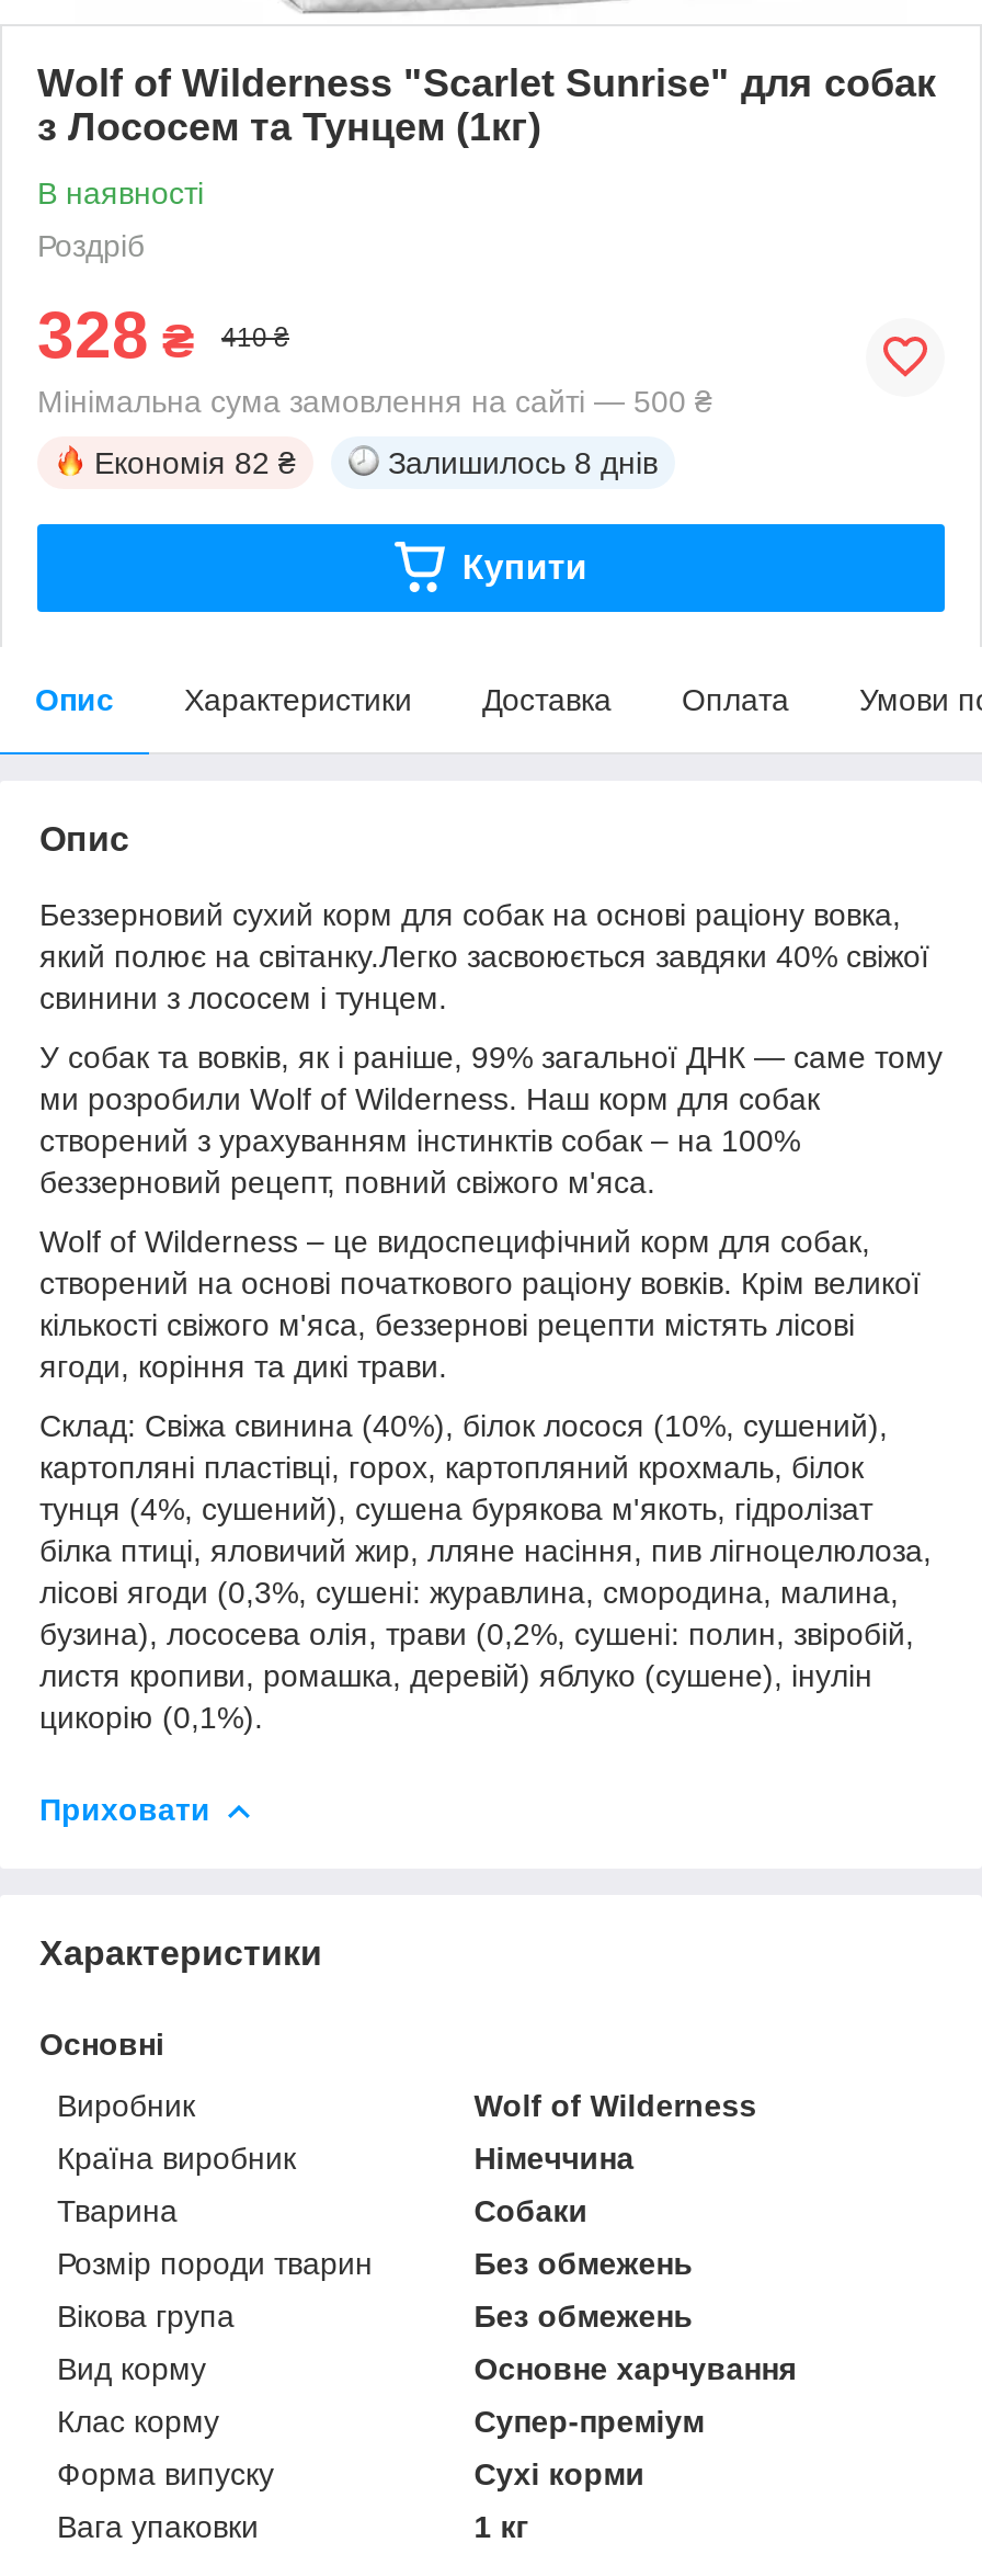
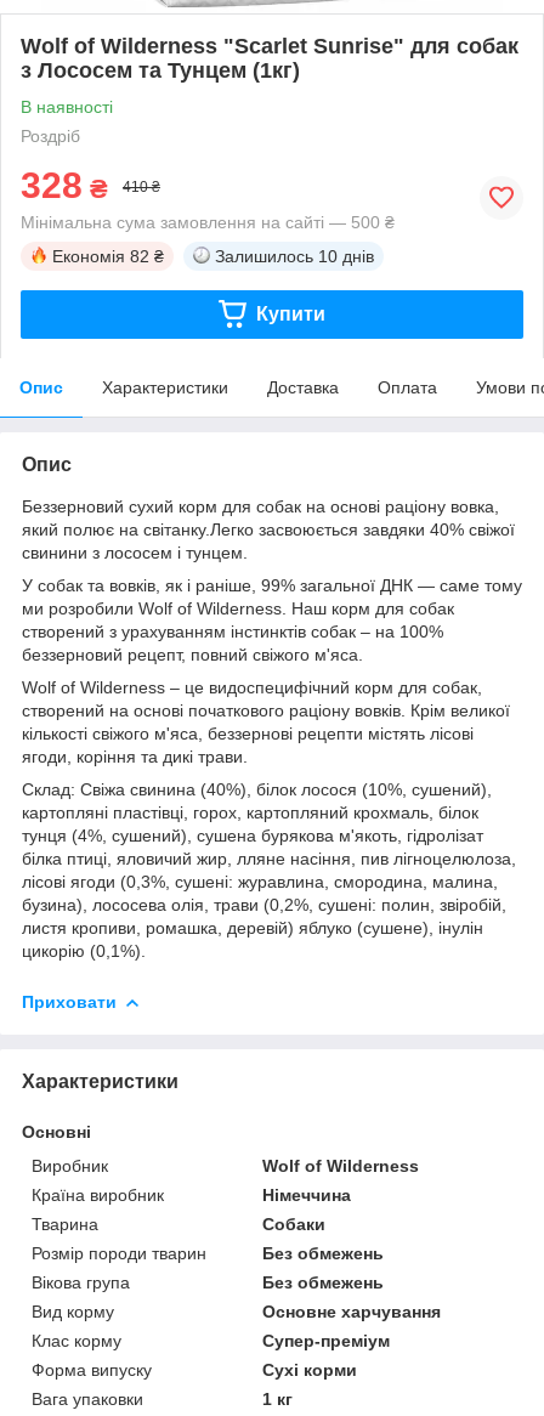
- Залишилось 8 днів
+ Залишилось 10 днів
